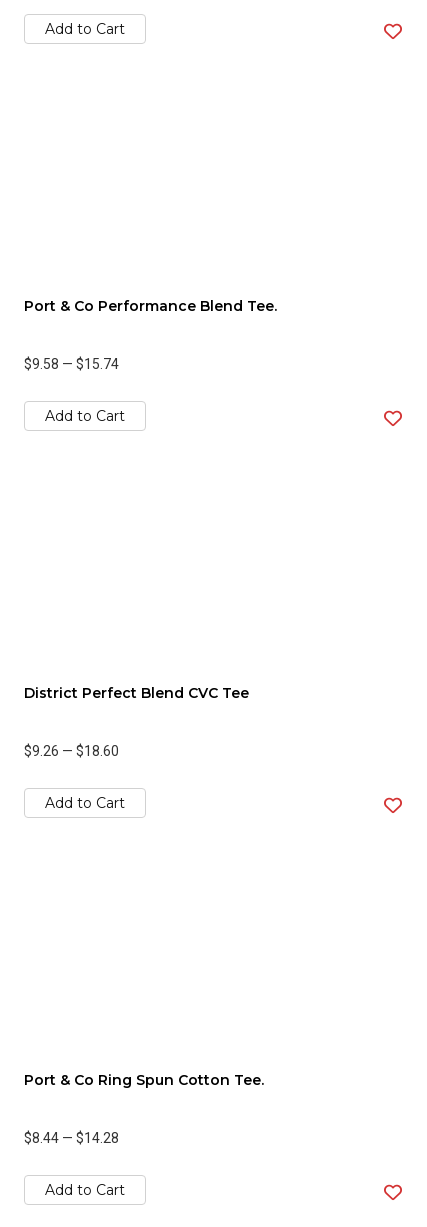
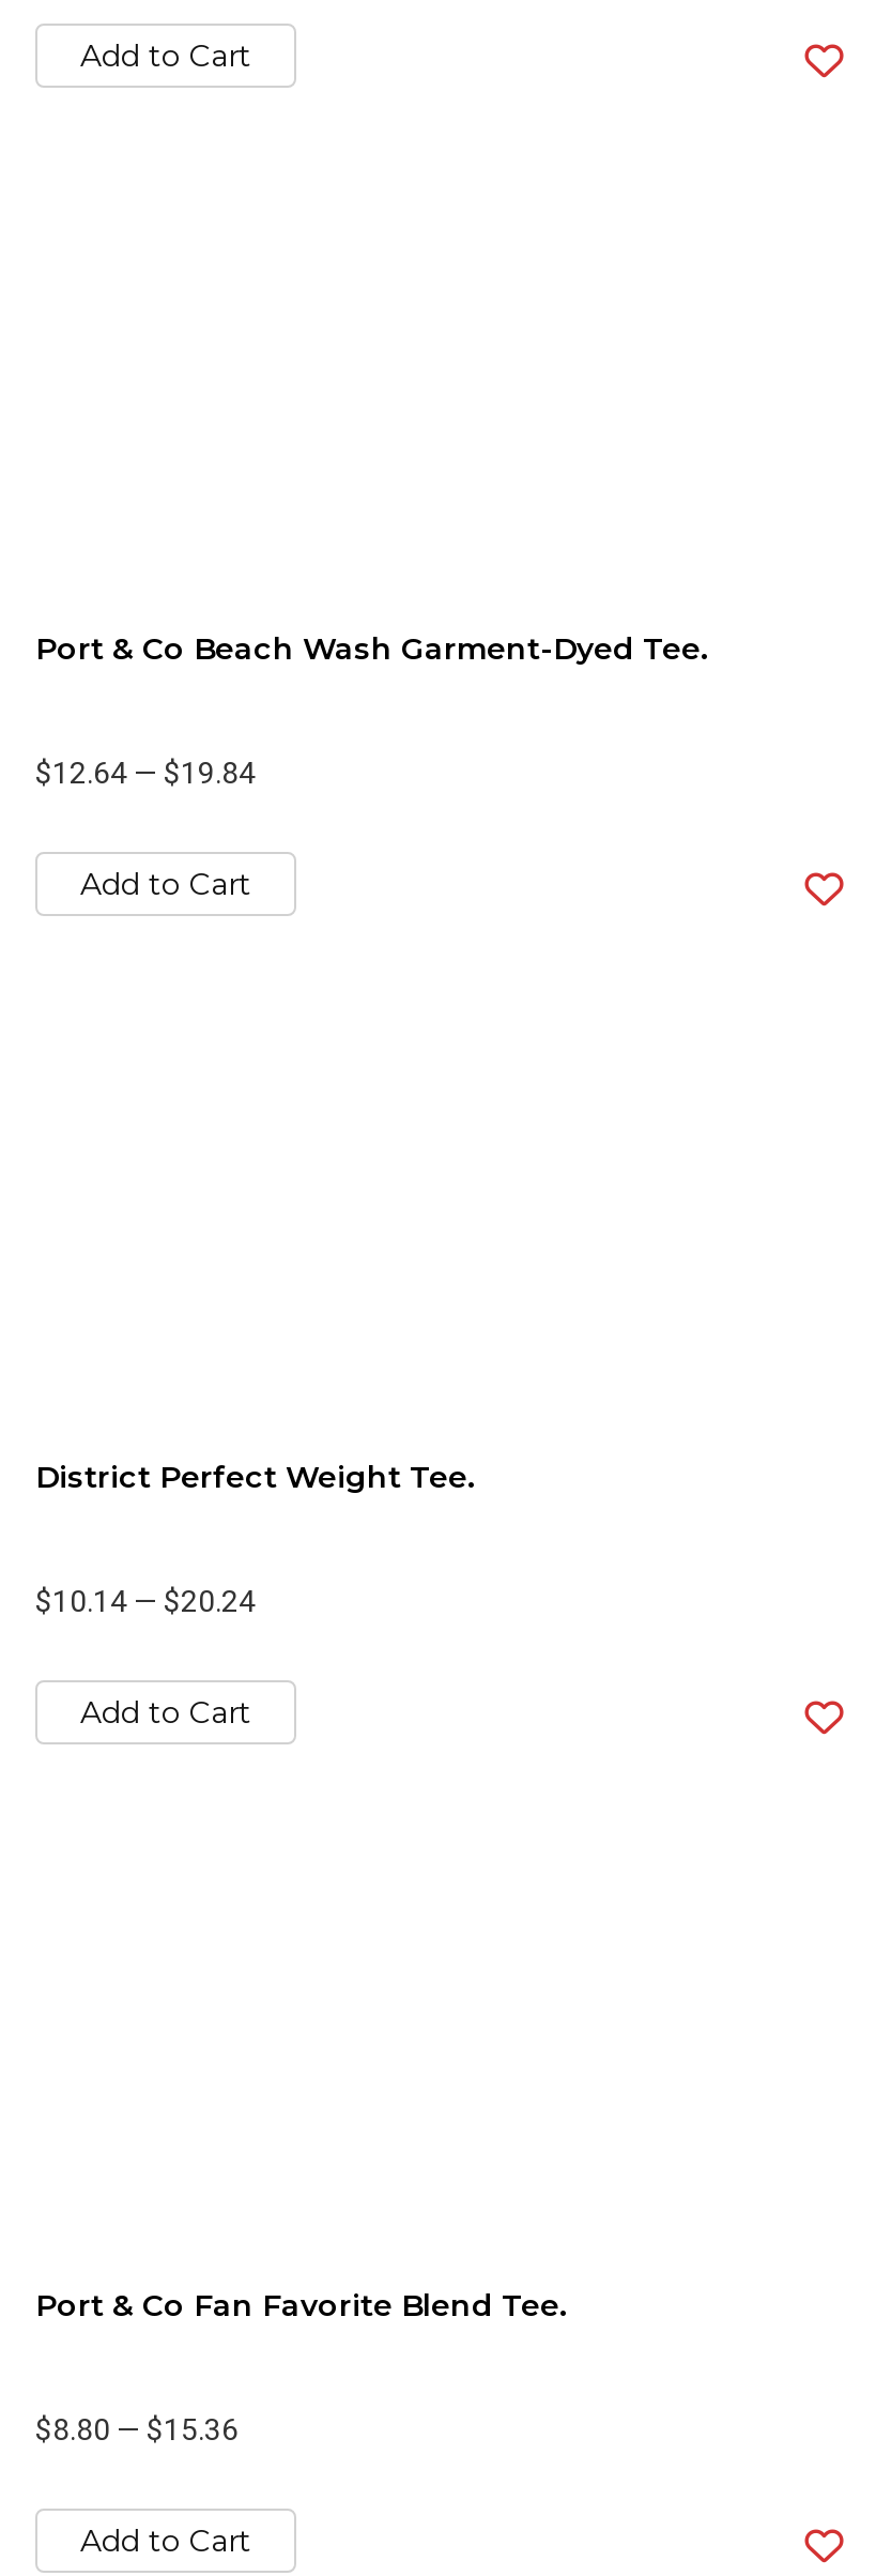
- Port & Co Performance Blend Tee.
+ Port & Co Beach Wash Garment-Dyed Tee.

- $9.58 — $15.74
+ $12.64 — $19.84

- District Perfect Blend CVC Tee
+ District Perfect Weight Tee.

- $9.26 — $18.60
+ $10.14 — $20.24

- Port & Co Ring Spun Cotton Tee.
+ Port & Co Fan Favorite Blend Tee.

- $8.44 — $14.28
+ $8.80 — $15.36
